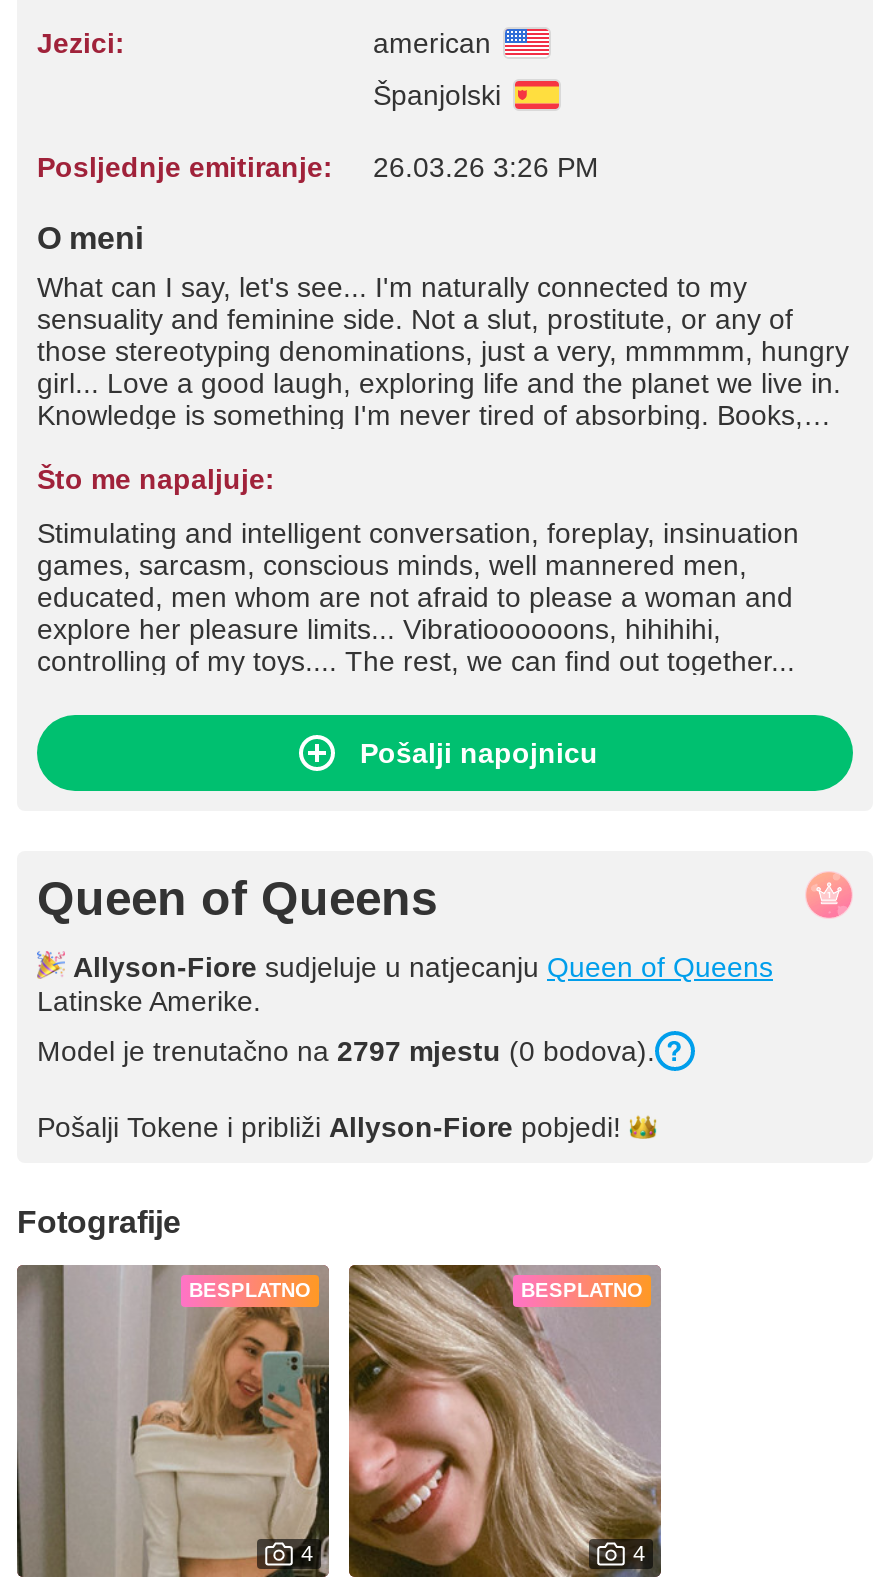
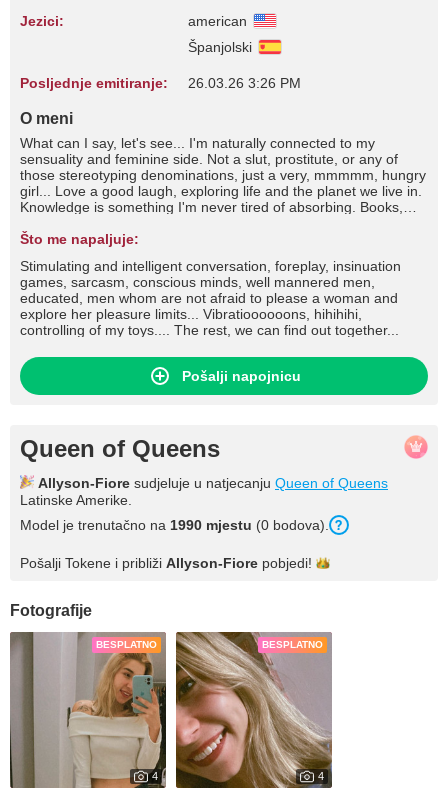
- Model je trenutačno na 2797 mjestu (0 bodova).
+ Model je trenutačno na 1990 mjestu (0 bodova).
